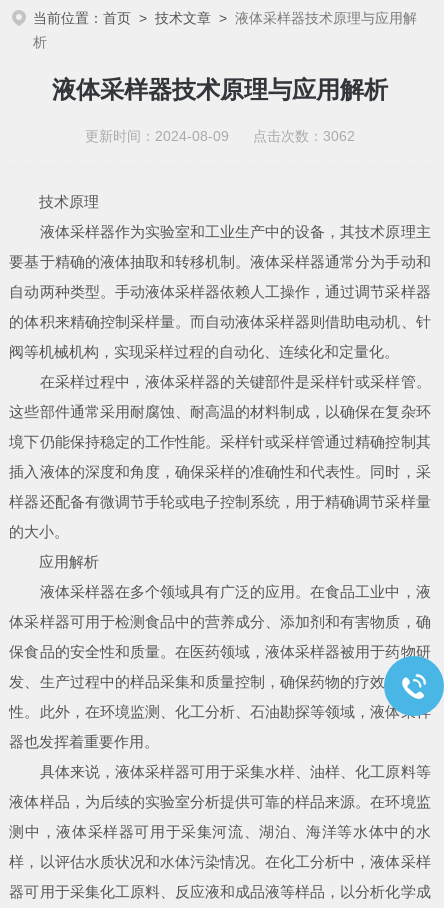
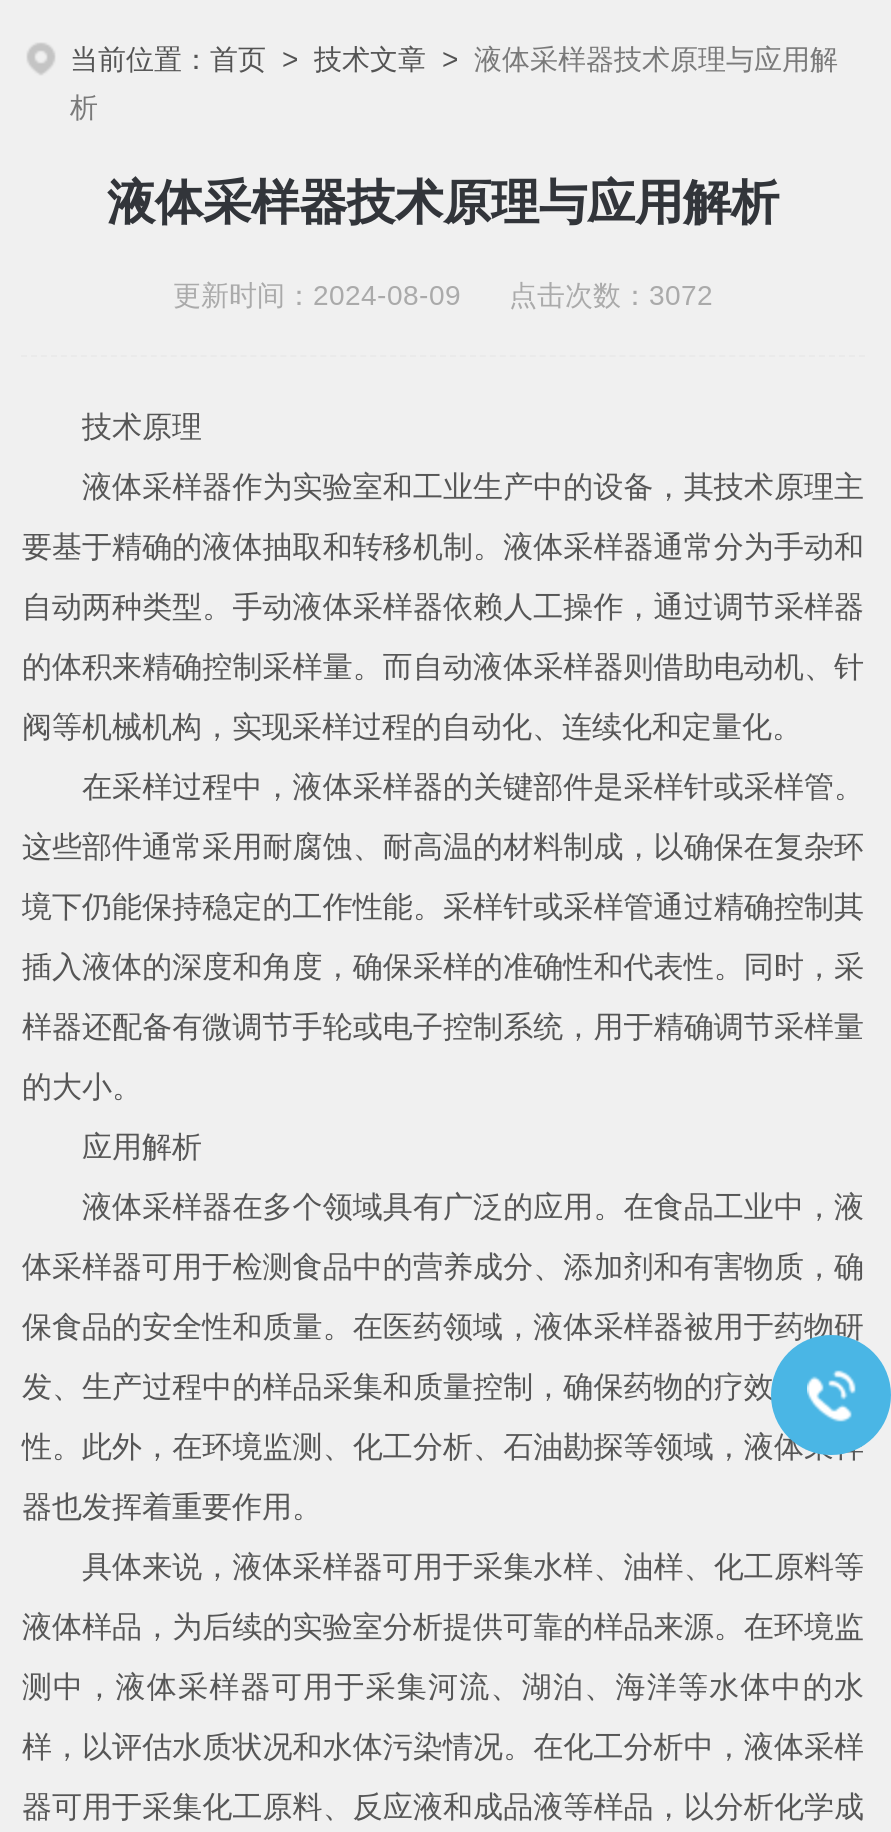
- 更新时间：2024-08-09 点击次数：3062
+ 更新时间：2024-08-09 点击次数：3072
